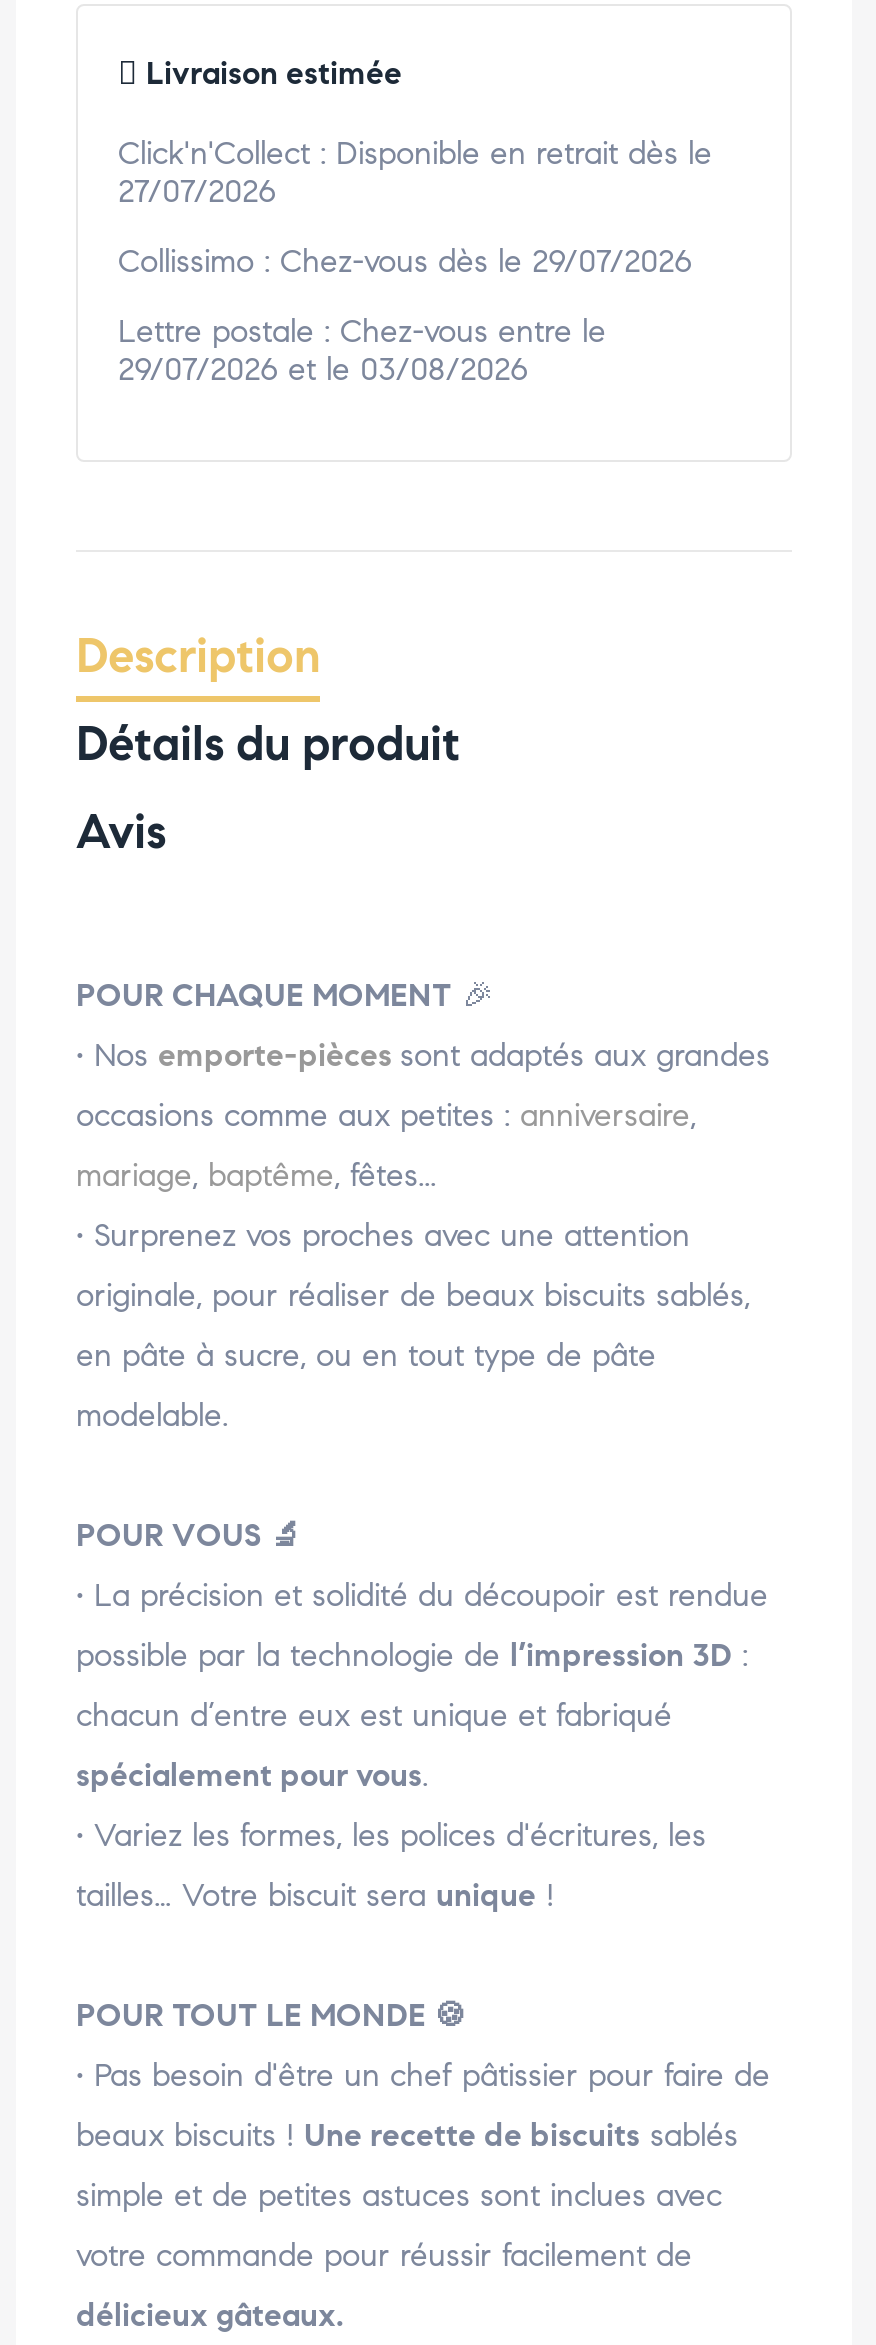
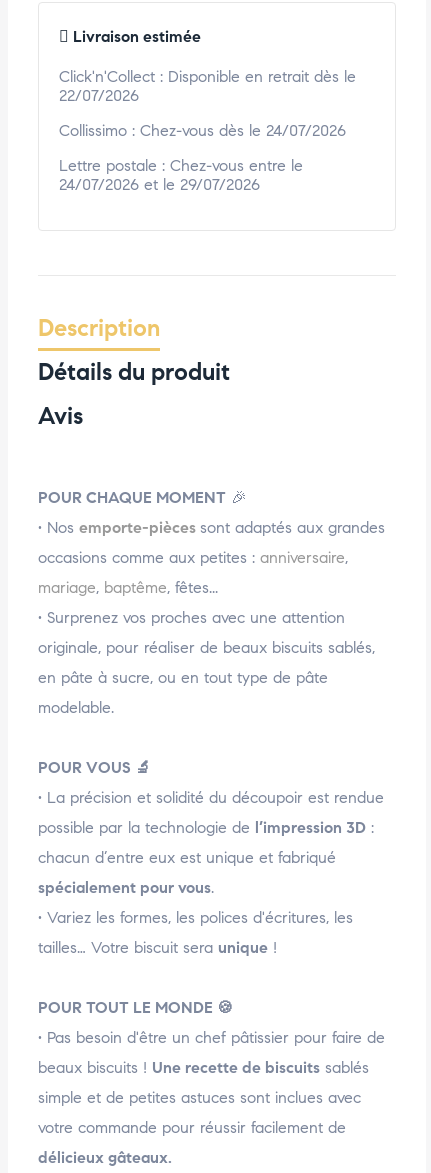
- 27/07/2026
+ 22/07/2026

- Collissimo : Chez-vous dès le 29/07/2026
+ Collissimo : Chez-vous dès le 24/07/2026

- 29/07/2026 et le 03/08/2026
+ 24/07/2026 et le 29/07/2026
